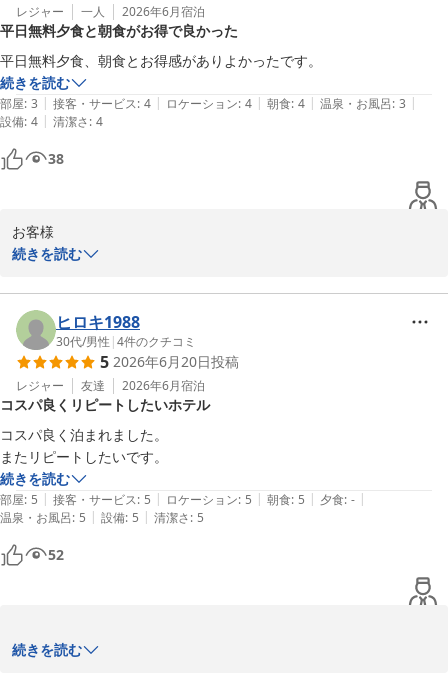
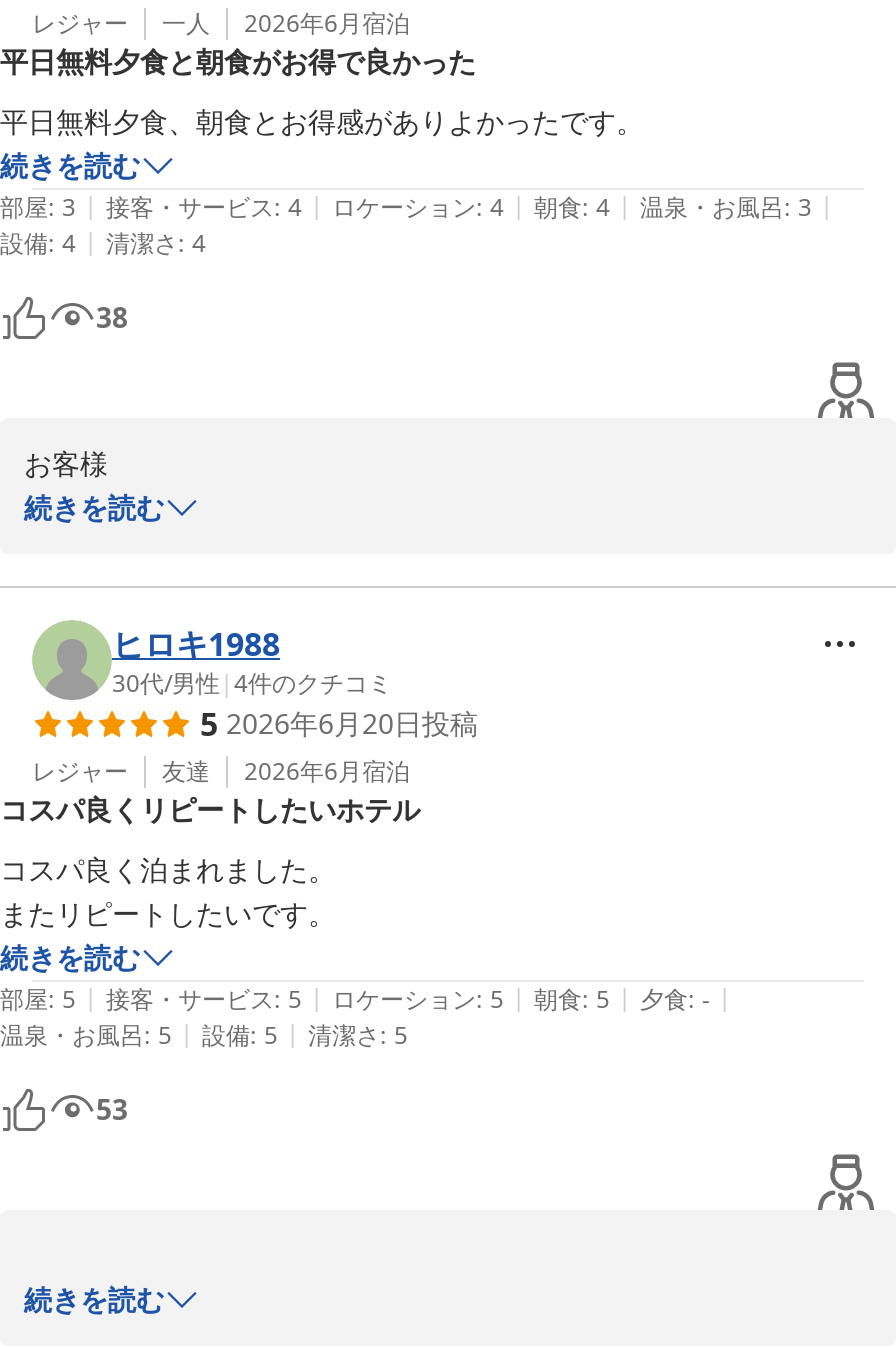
- 52
+ 53
